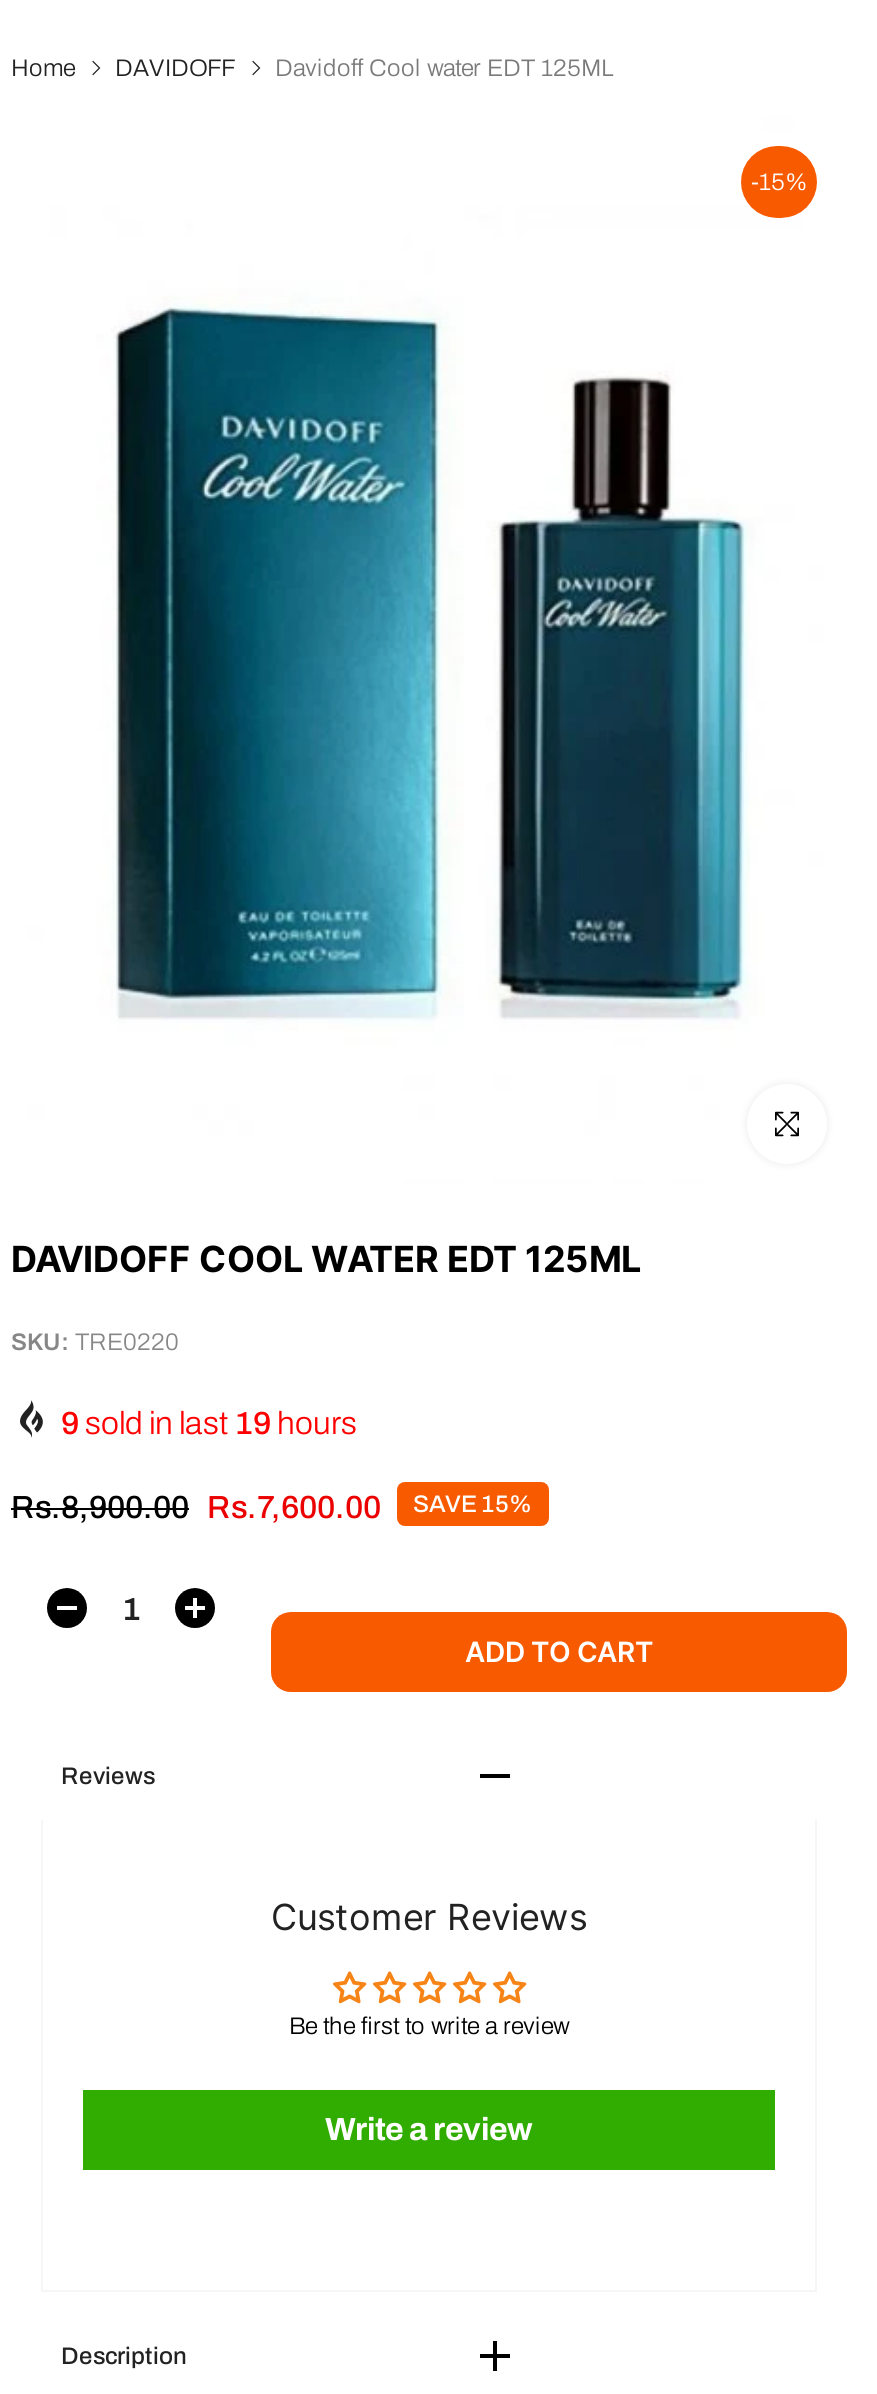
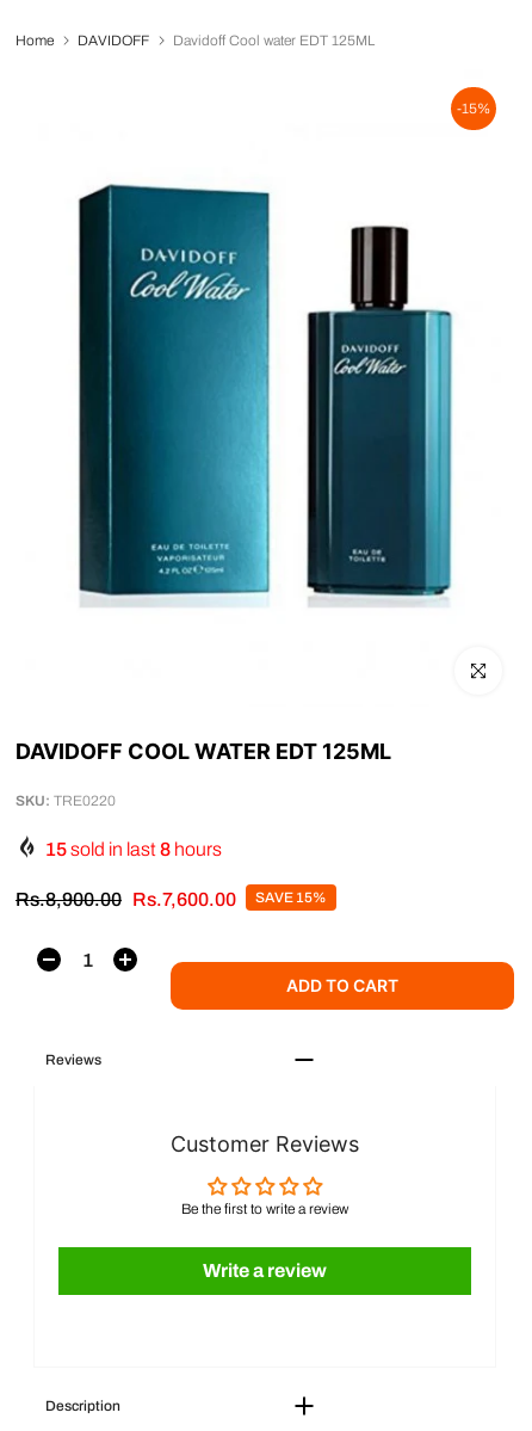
- 9 sold in last 19 hours
+ 15 sold in last 8 hours
